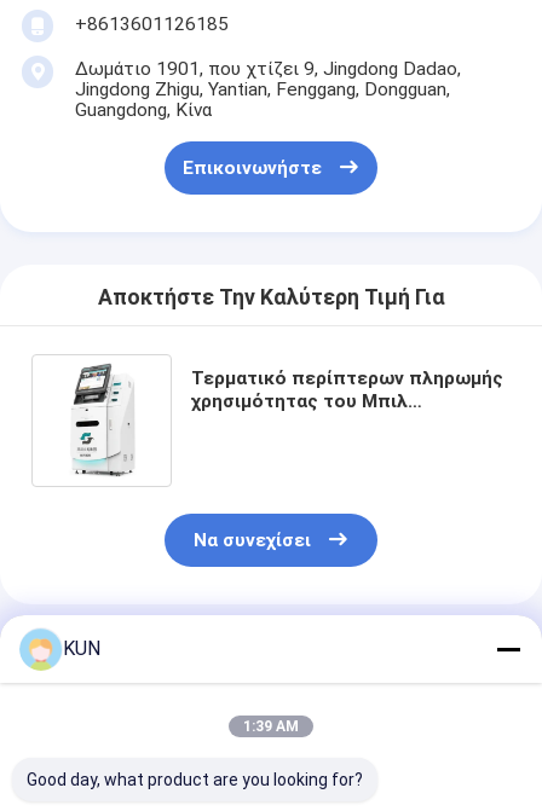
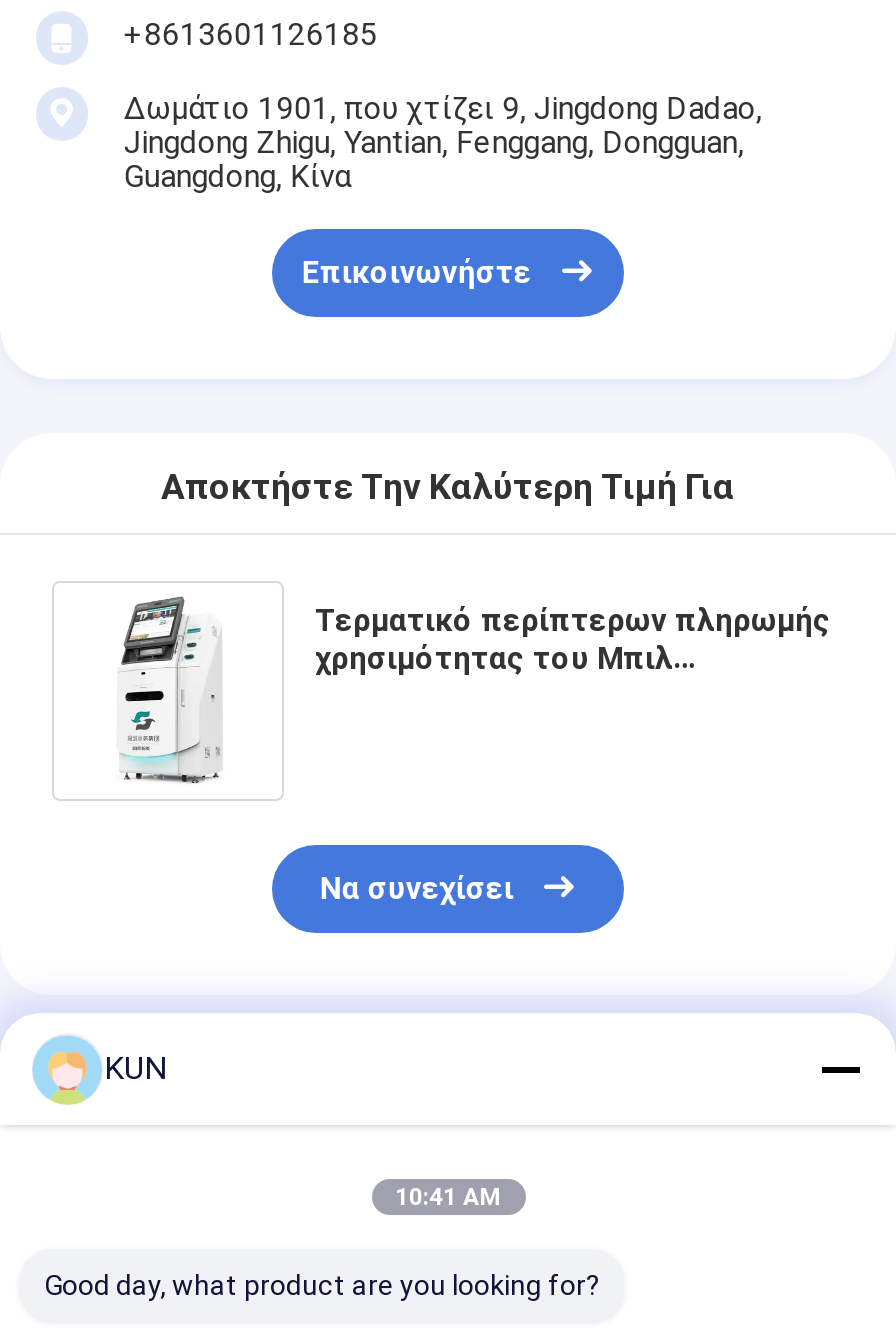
- 1:39 AM
+ 10:41 AM
